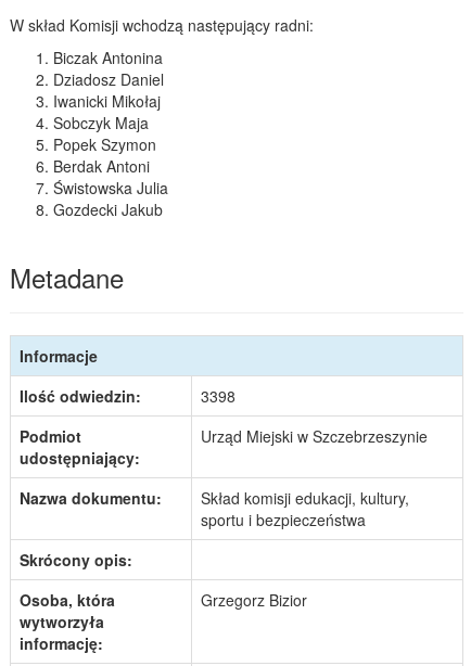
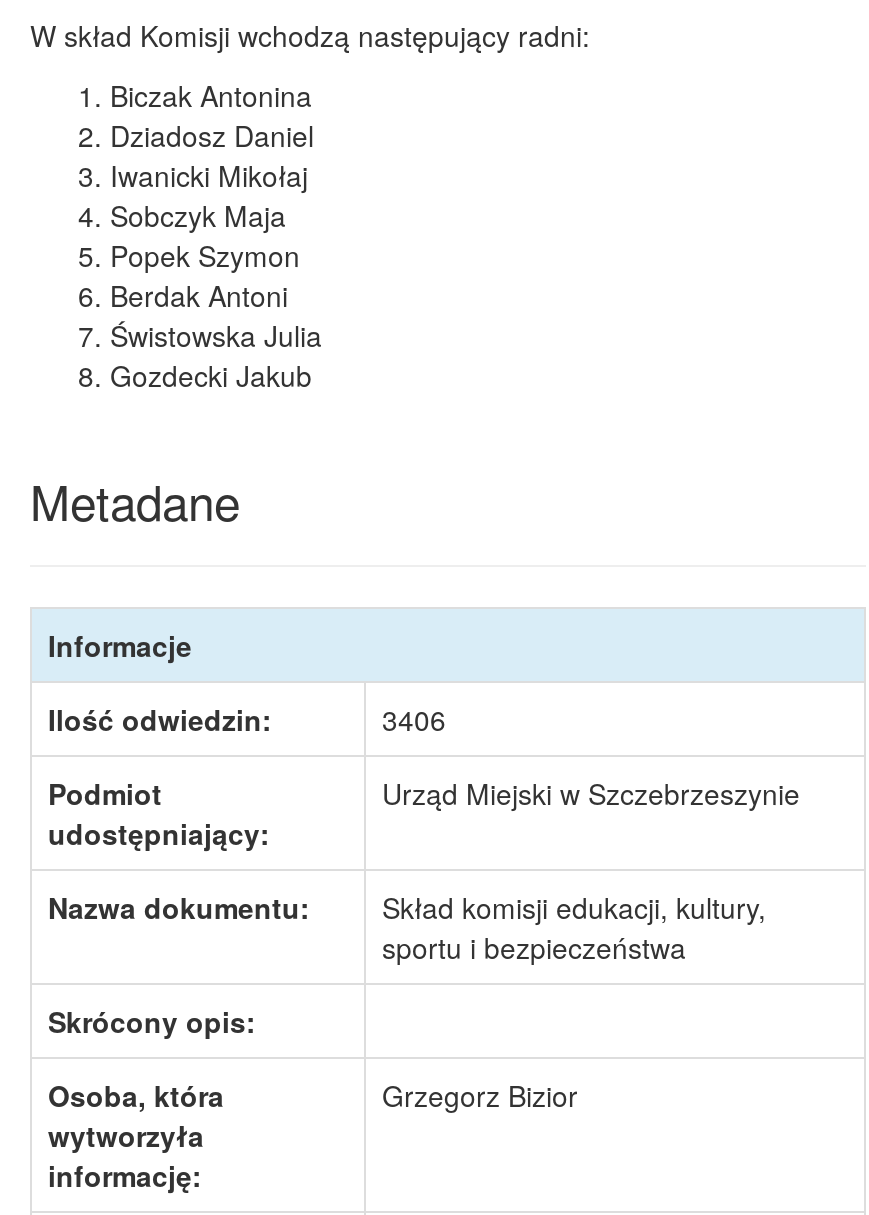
- 3398
+ 3406
